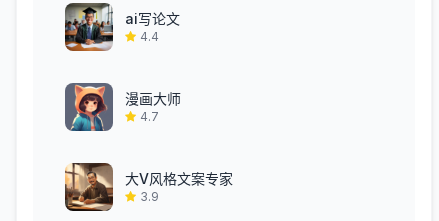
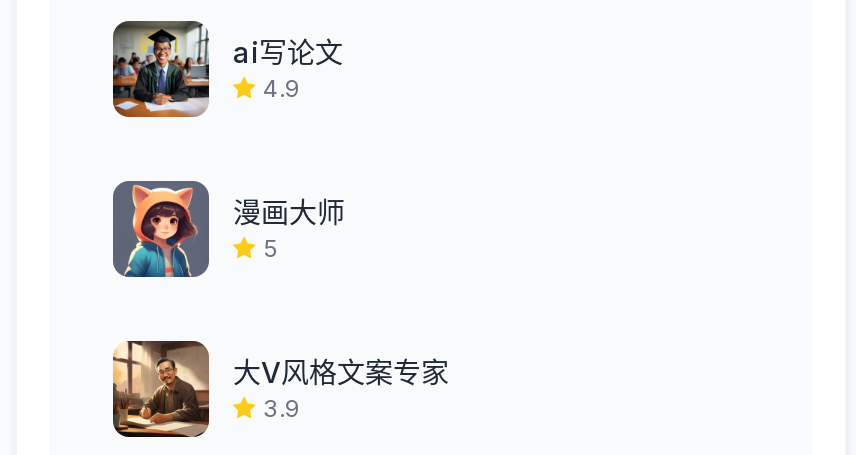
- 4.4
+ 4.9

- 4.7
+ 5
